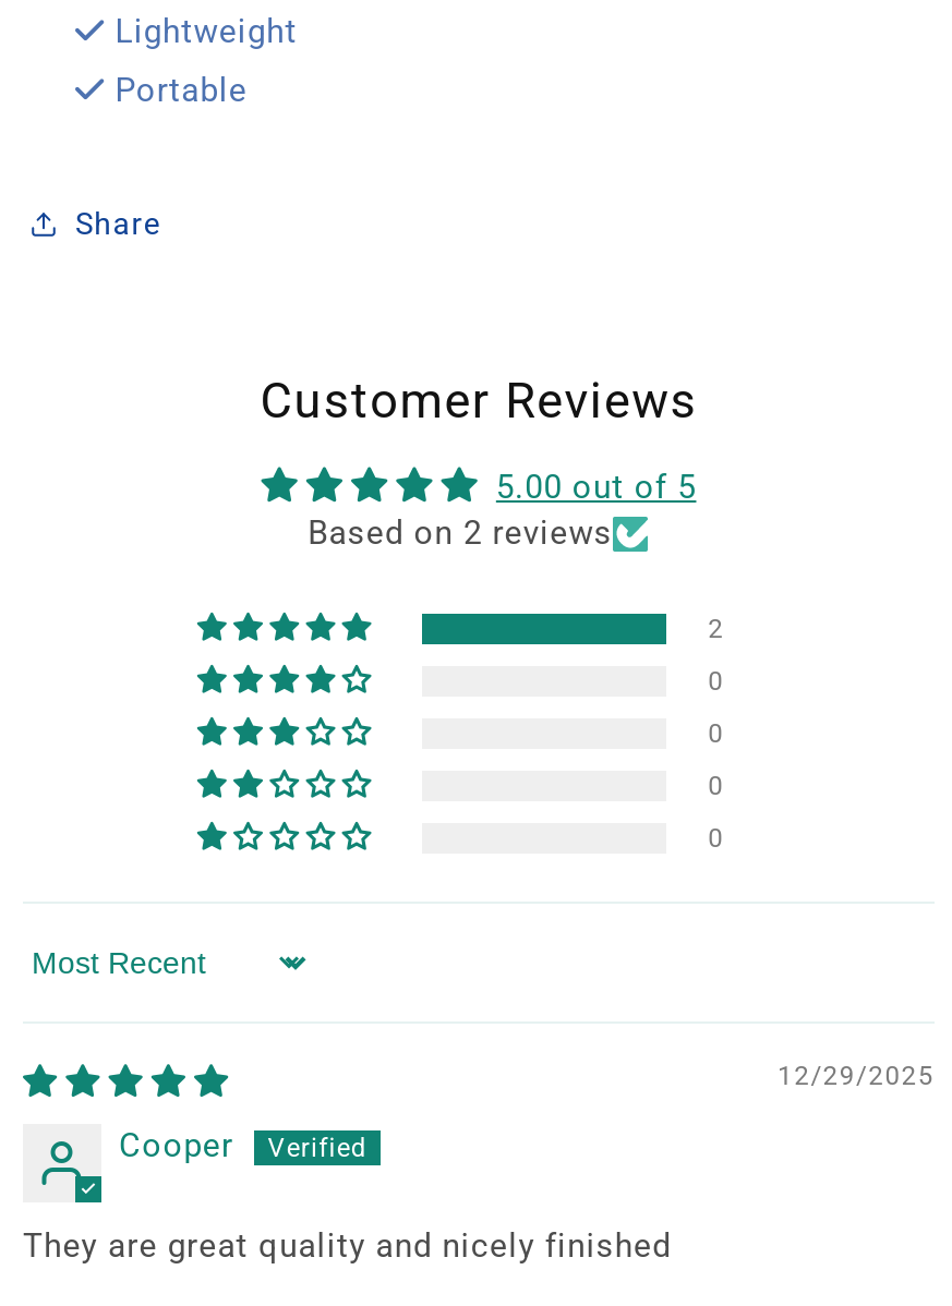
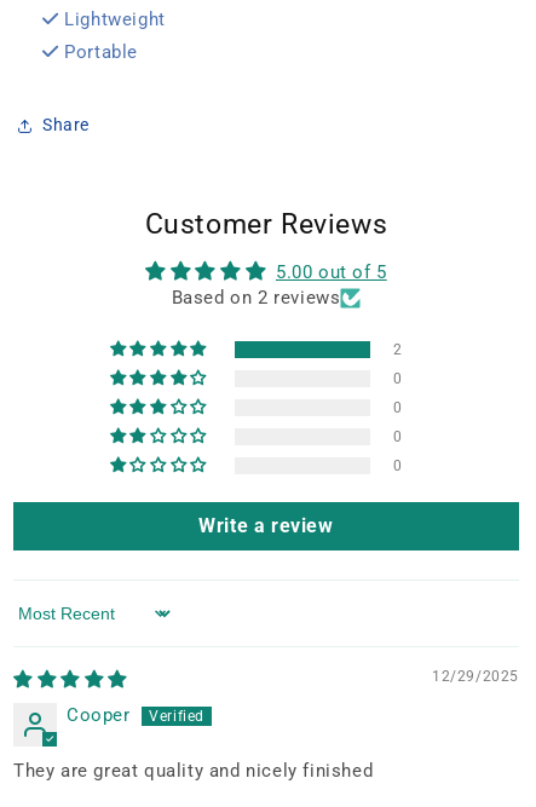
+ Write a review
